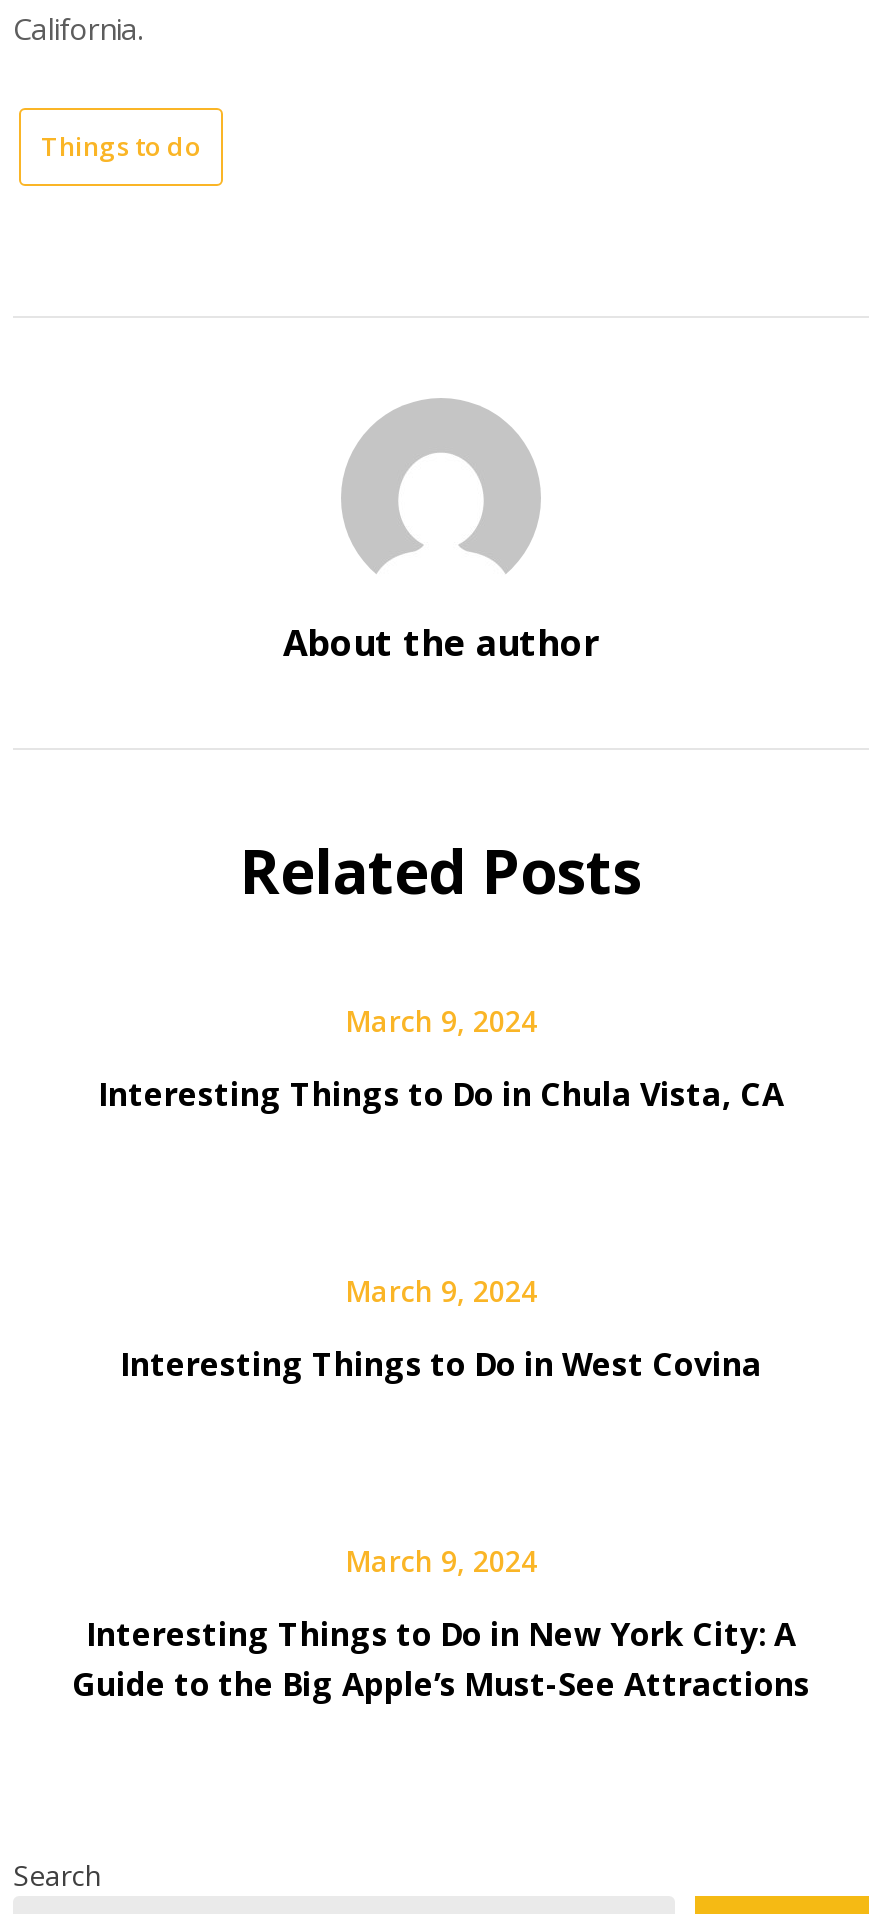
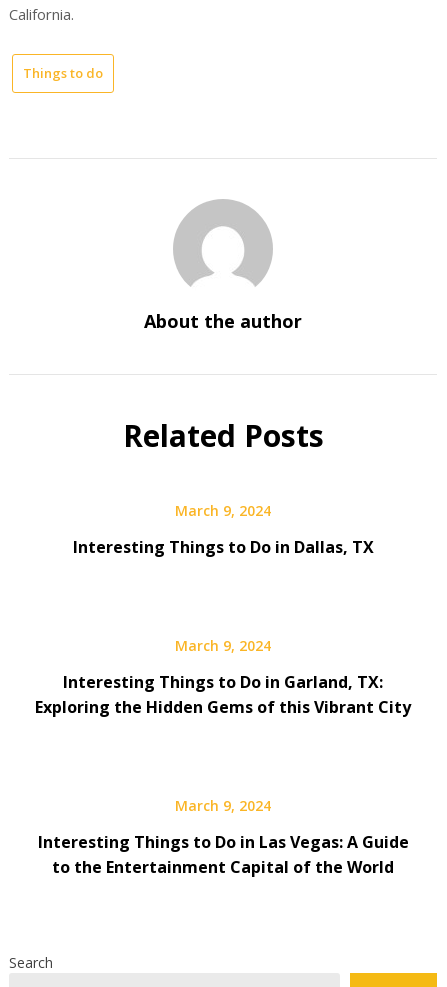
- Interesting Things to Do in Chula Vista, CA
+ Interesting Things to Do in Dallas, TX

- Interesting Things to Do in West Covina
+ Interesting Things to Do in Garland, TX:
+ Exploring the Hidden Gems of this Vibrant City

- Interesting Things to Do in New York City: A
- Guide to the Big Apple’s Must-See Attractions
+ Interesting Things to Do in Las Vegas: A Guide
+ to the Entertainment Capital of the World
